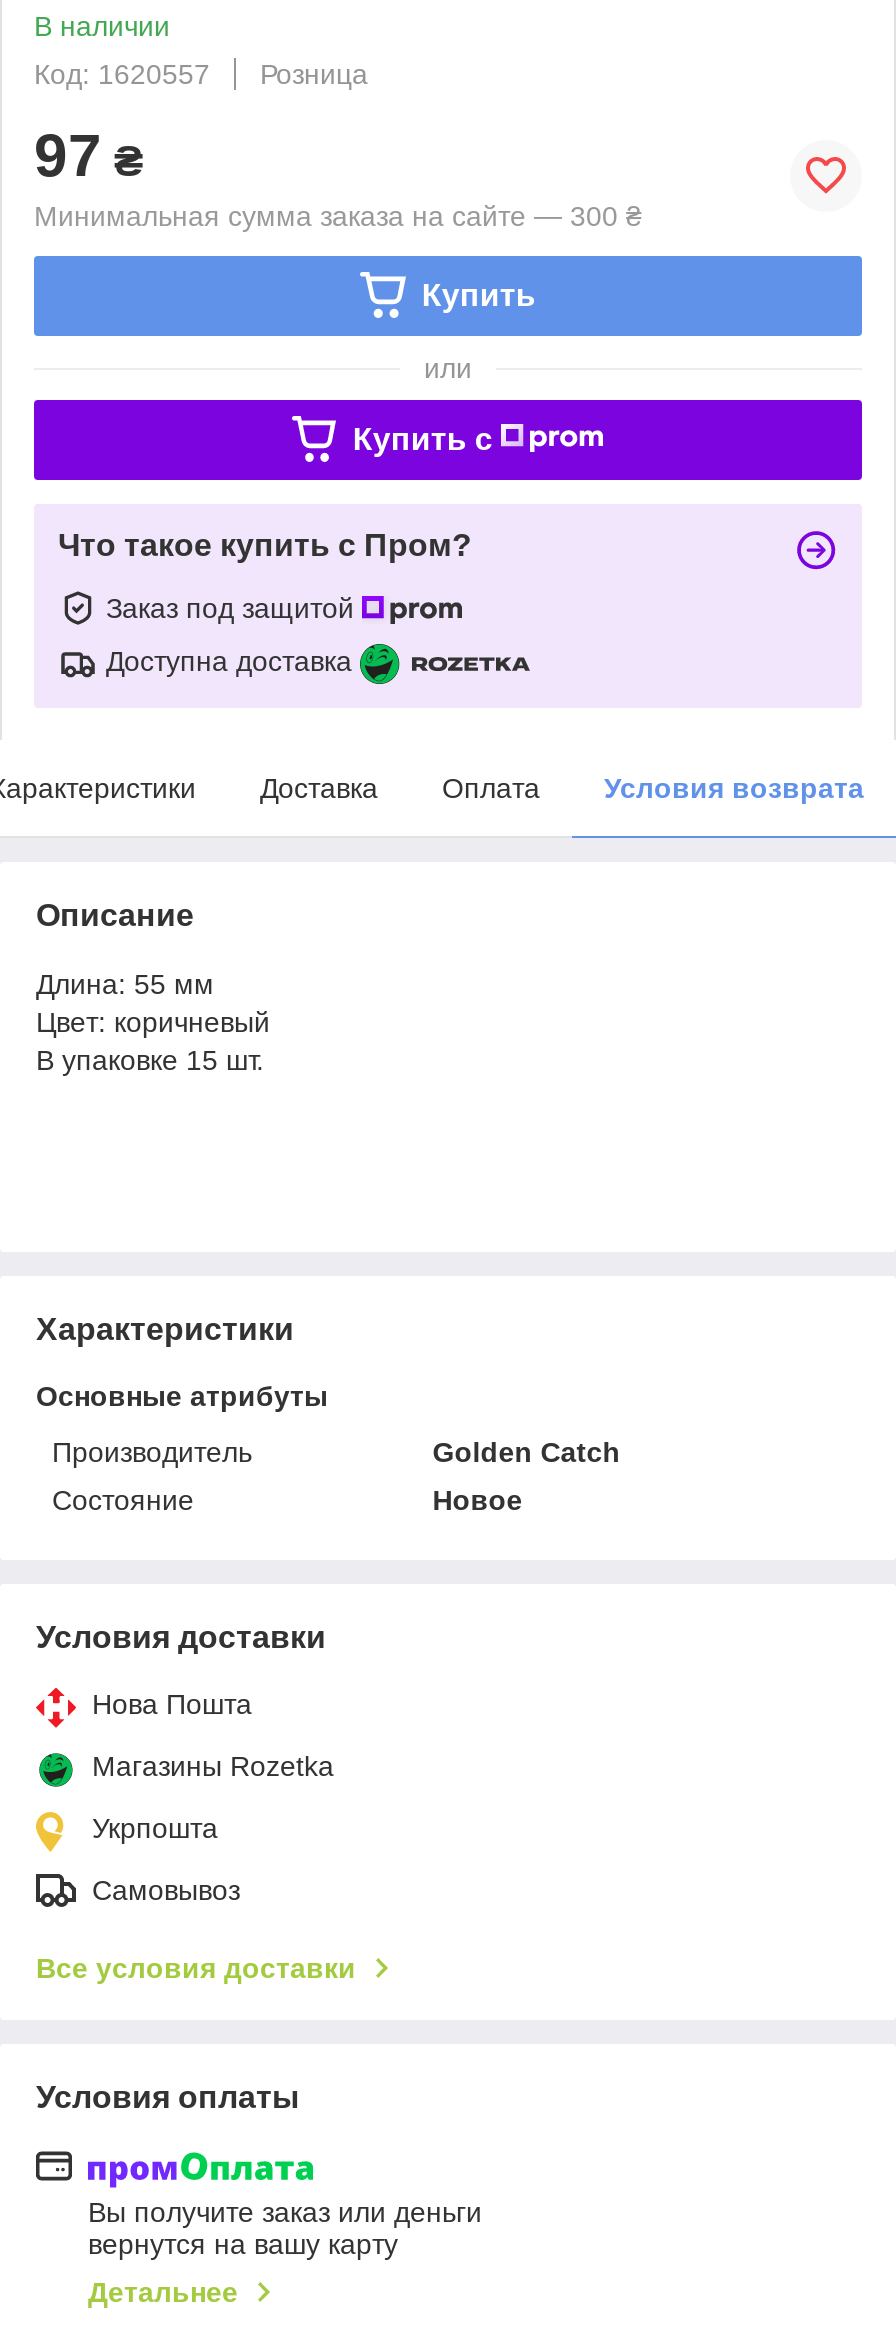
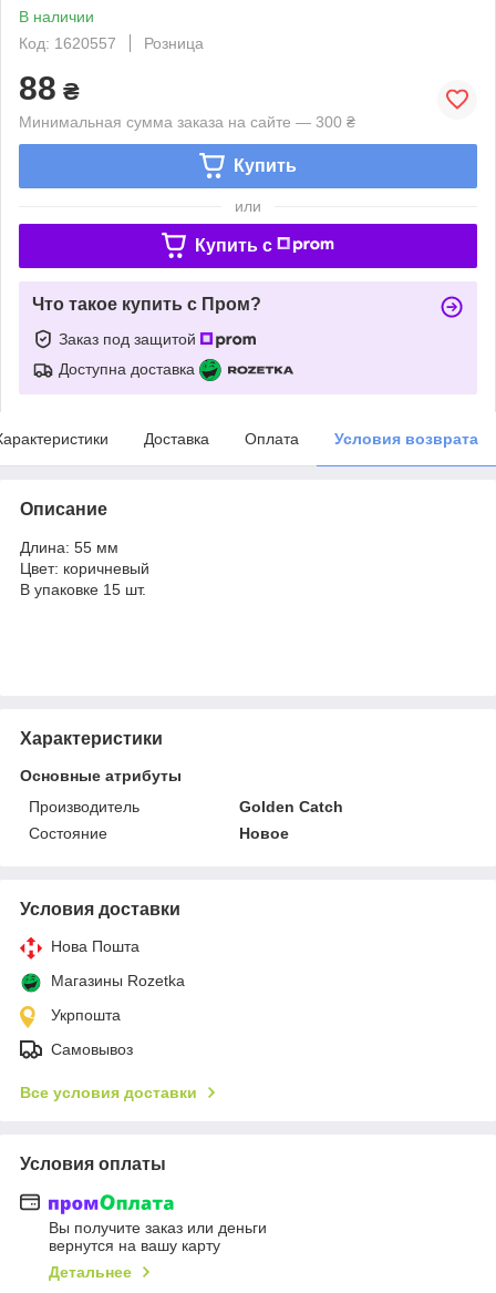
- 97 ₴
+ 88 ₴
